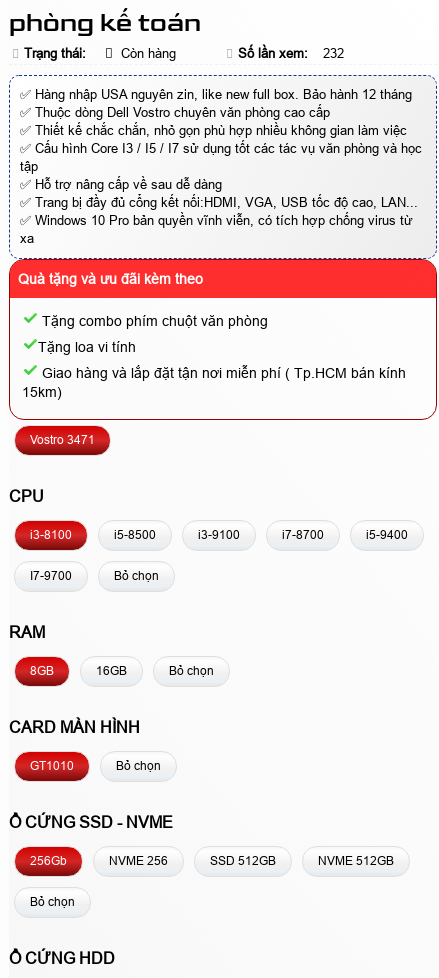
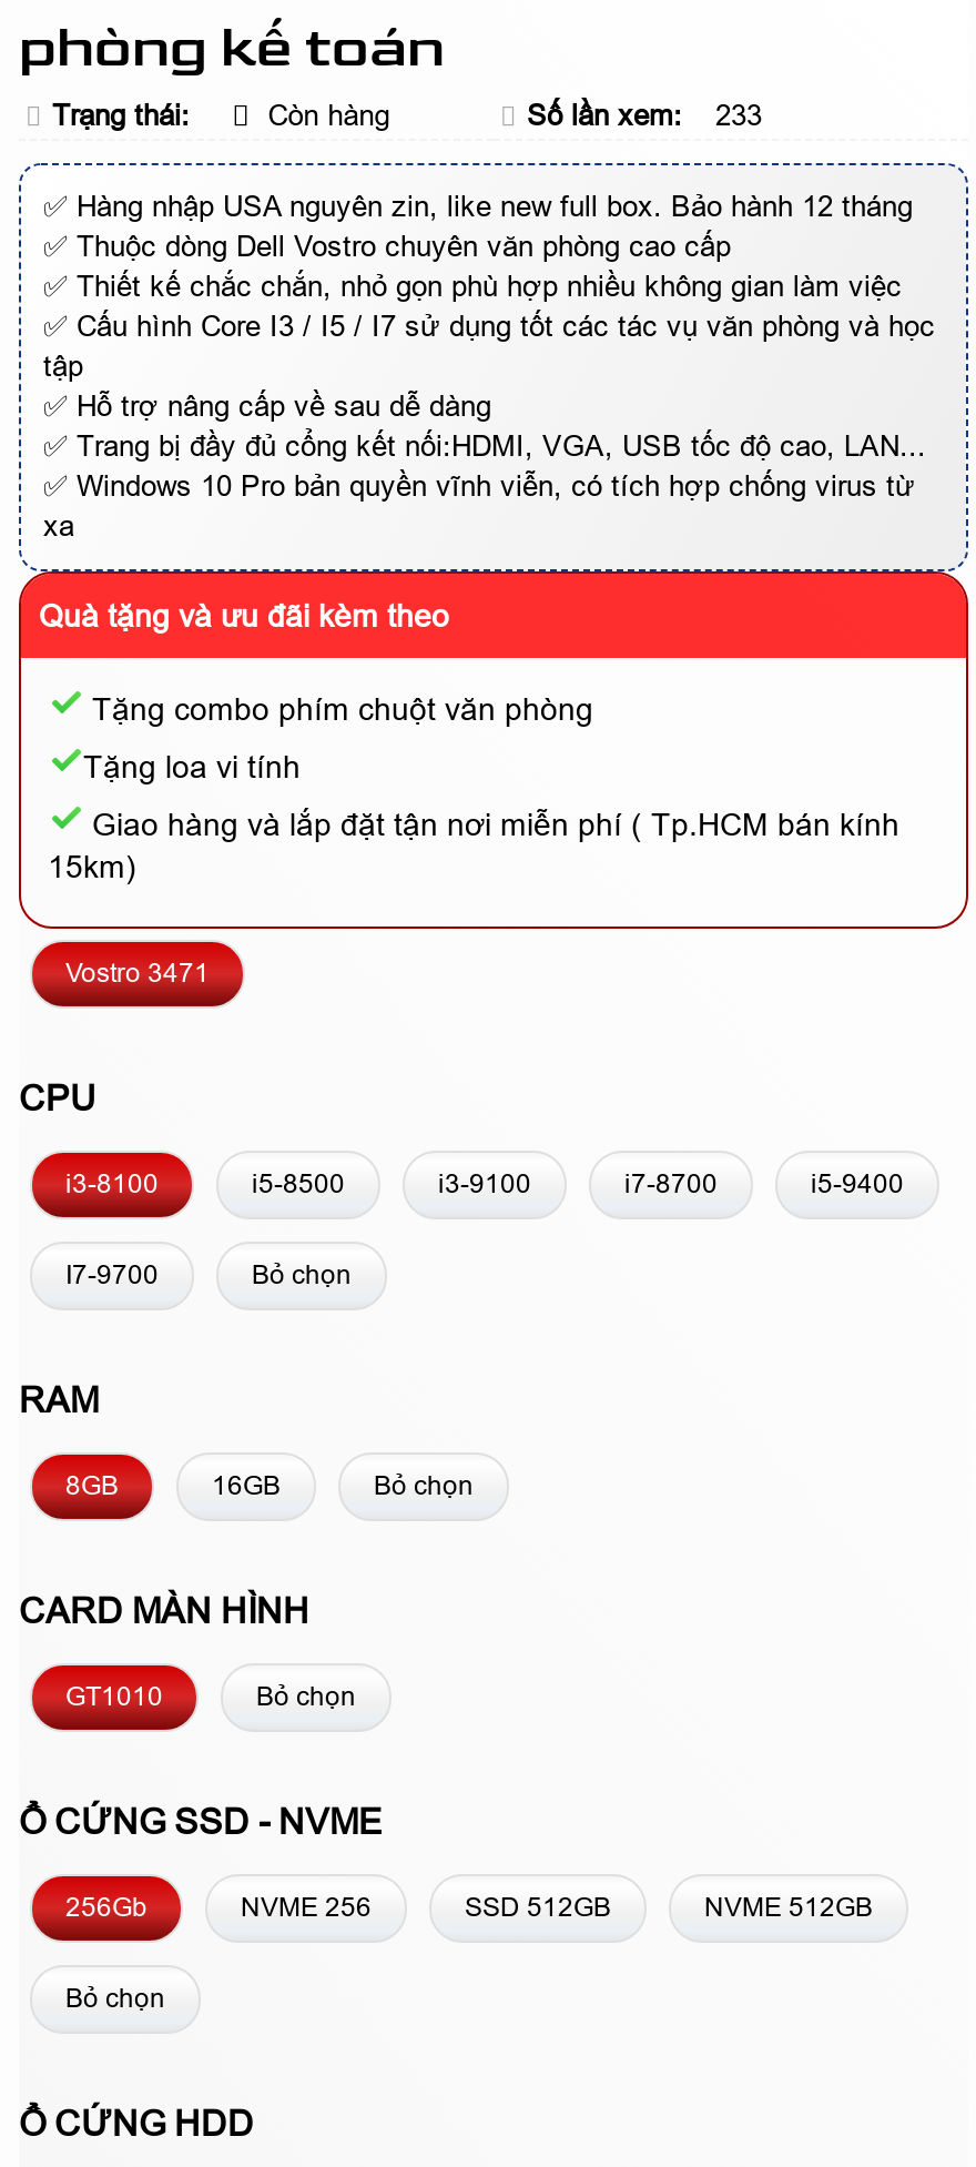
- Số lần xem: 232
+ Số lần xem: 233
